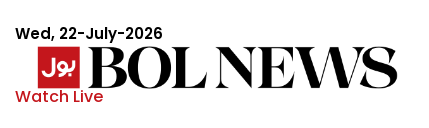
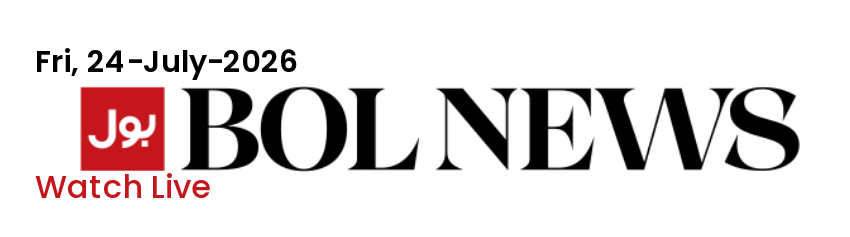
- Wed, 22-July-2026
+ Fri, 24-July-2026
